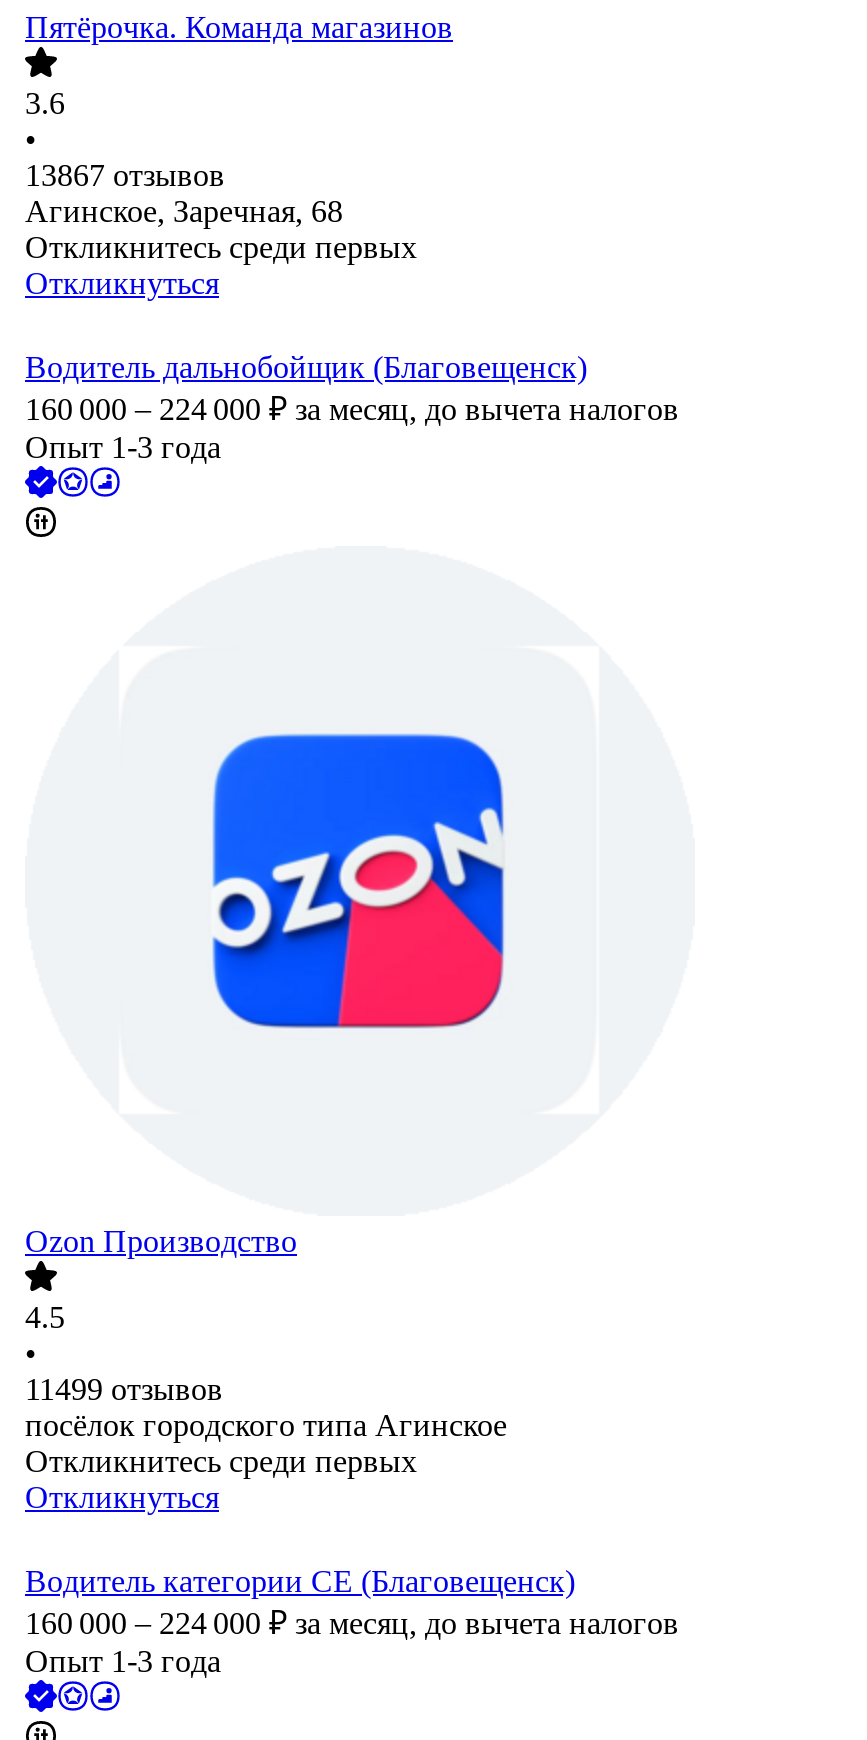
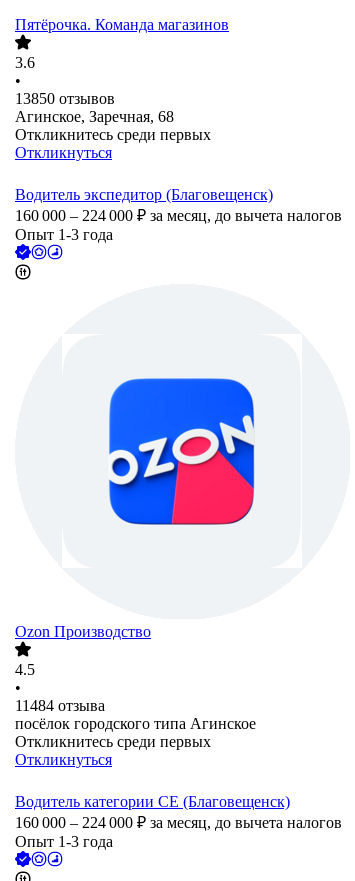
- 13867 отзывов
+ 13850 отзывов

- Водитель дальнобойщик (Благовещенск)
+ Водитель экспедитор (Благовещенск)

- 11499 отзывов
+ 11484 отзыва
